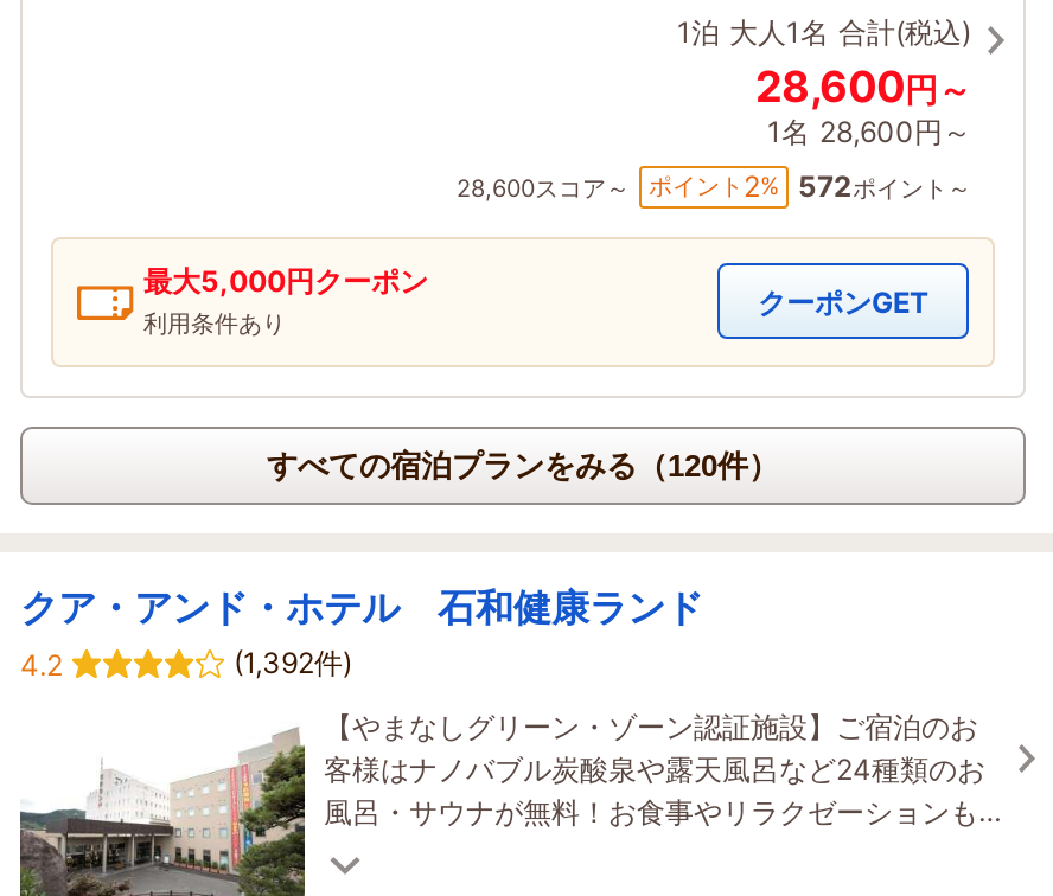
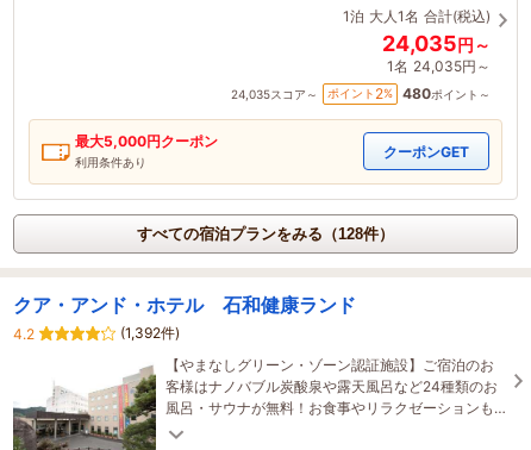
- 28,600円～
+ 24,035円～

- 1名 28,600円～
+ 1名 24,035円～

- 28,600スコア～
+ 24,035スコア～

- ポイント2% 572ポイント～
+ ポイント2% 480ポイント～

- すべての宿泊プランをみる（120件）
+ すべての宿泊プランをみる（128件）
